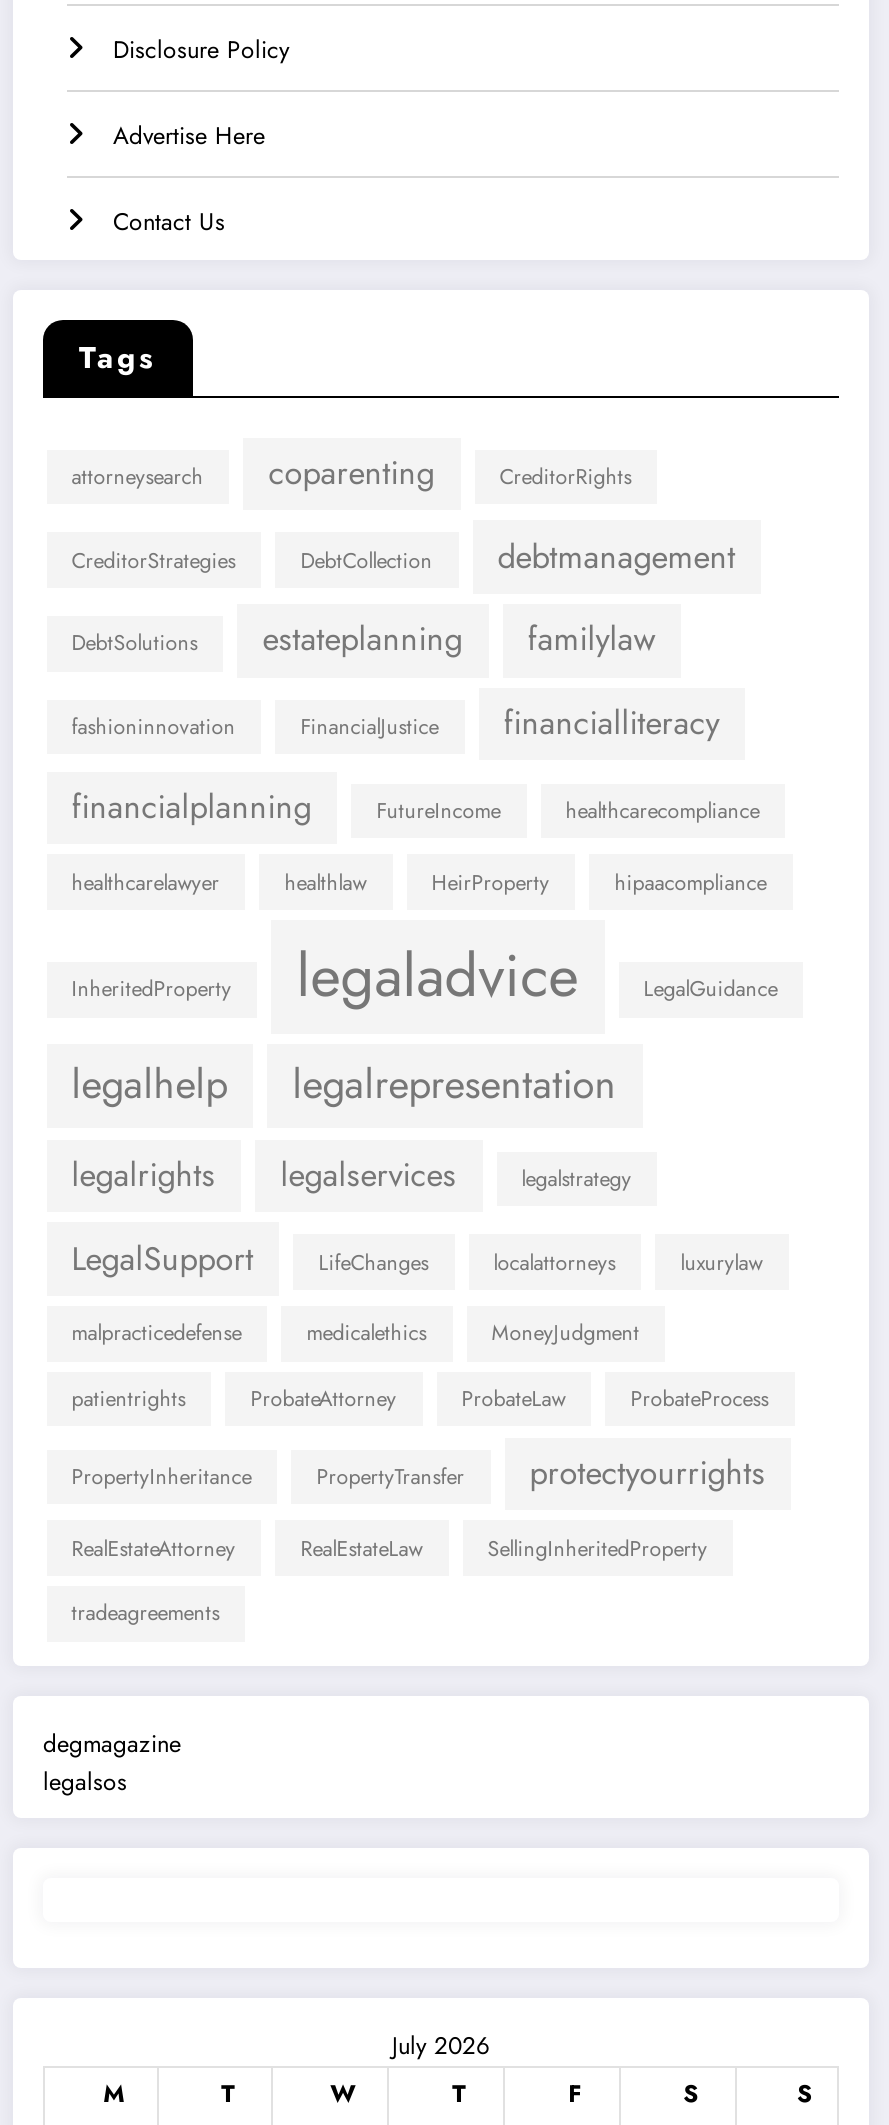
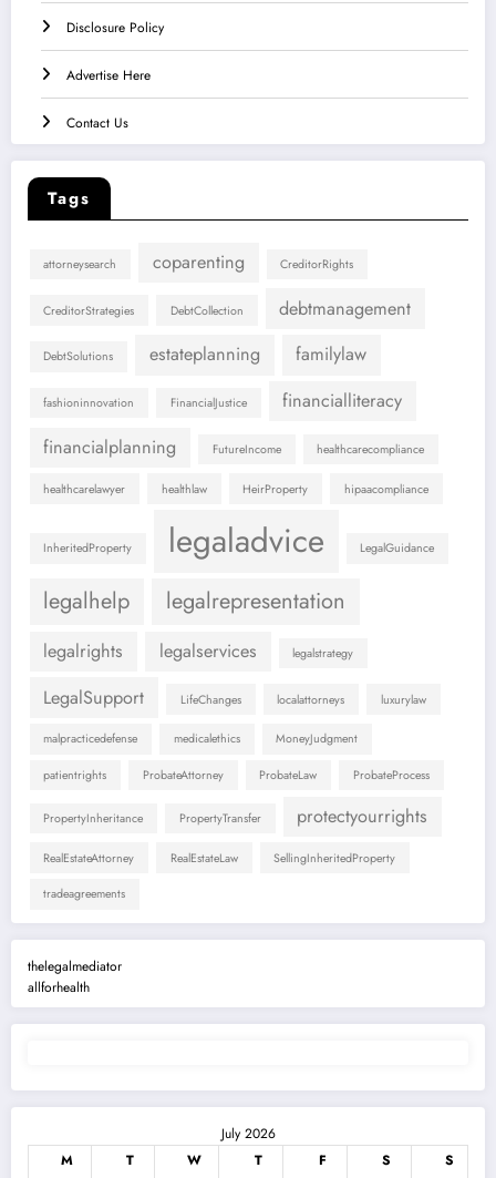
- degmagazine
- legalsos
+ thelegalmediator
+ allforhealth
